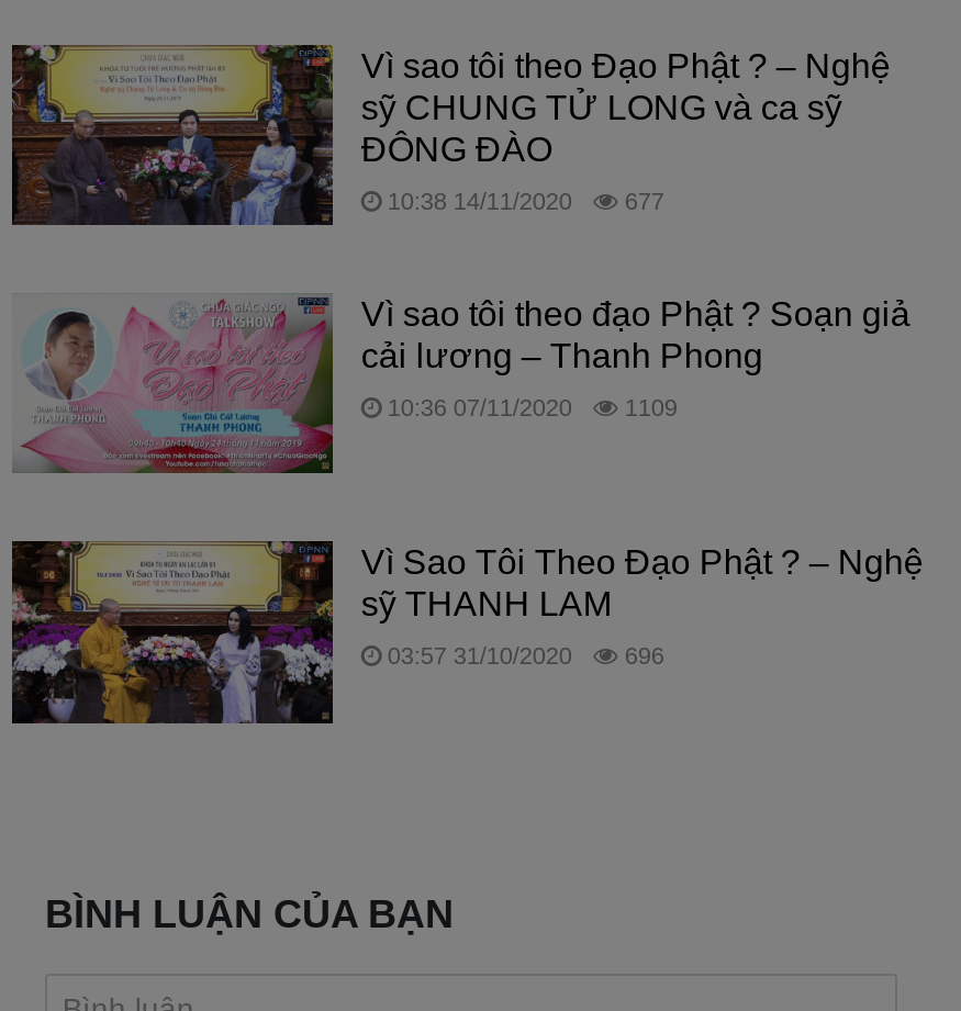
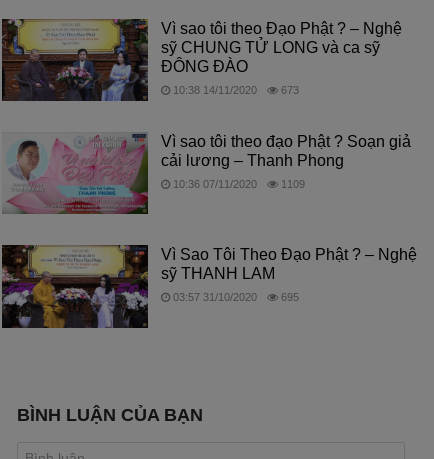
- 10:38 14/11/2020 677
+ 10:38 14/11/2020 673

- 03:57 31/10/2020 696
+ 03:57 31/10/2020 695
